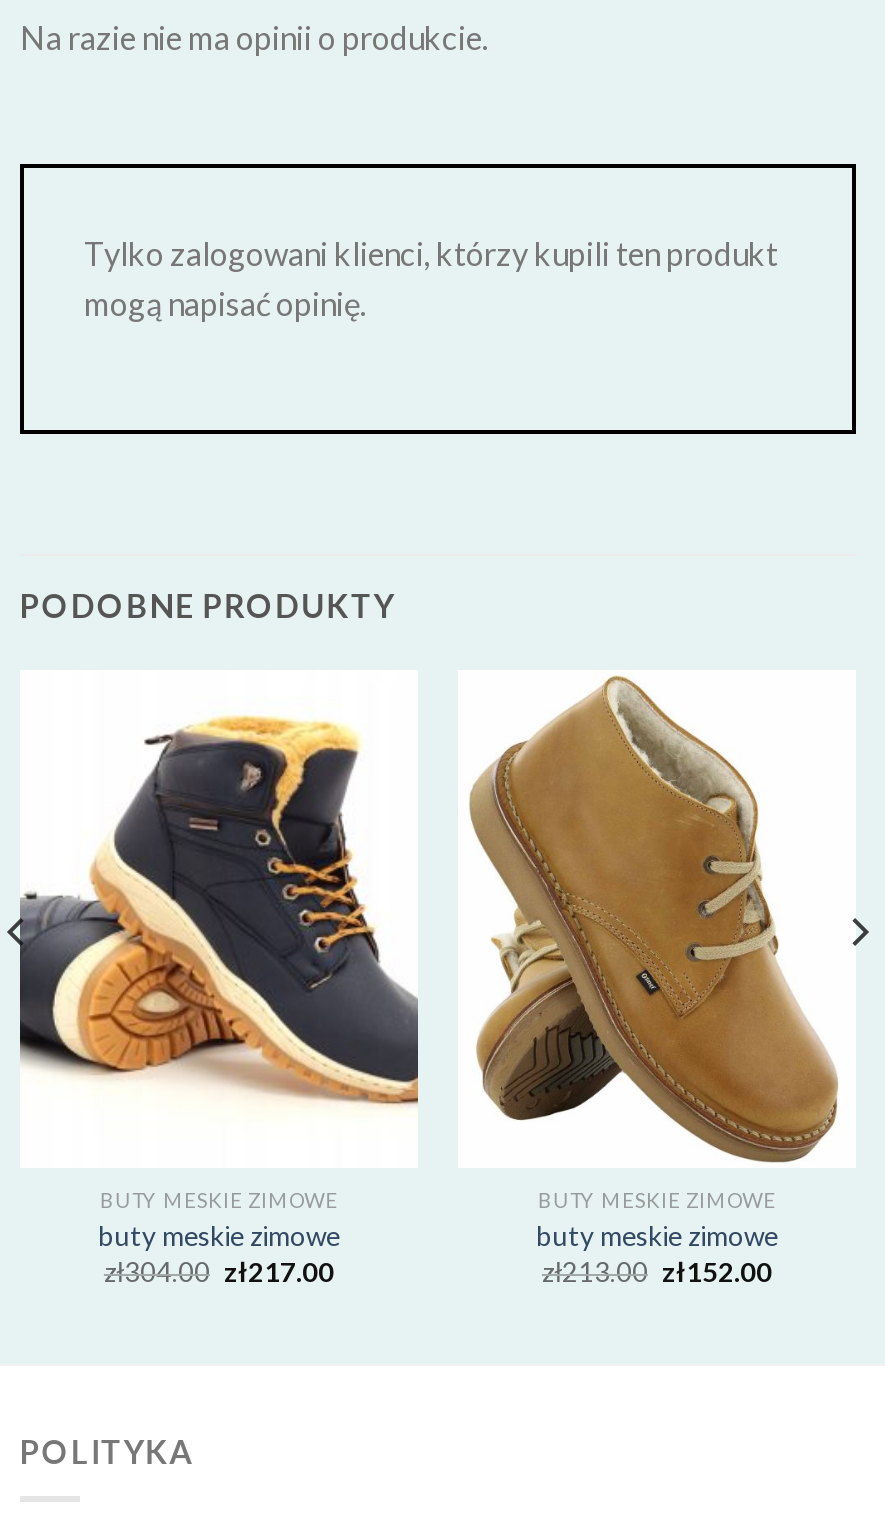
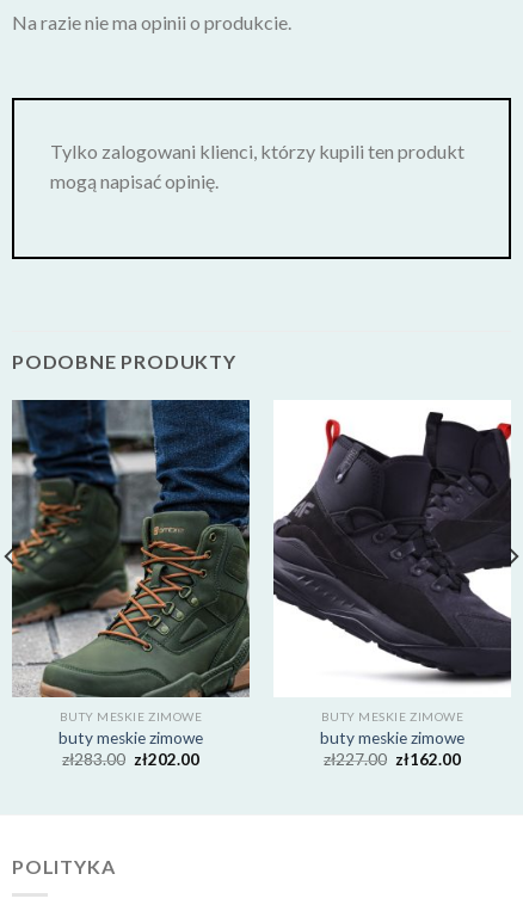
- [image]
+ [image]

- [image]
+ [image]

- zł304.00 zł217.00
+ zł283.00 zł202.00

- zł213.00 zł152.00
+ zł227.00 zł162.00
